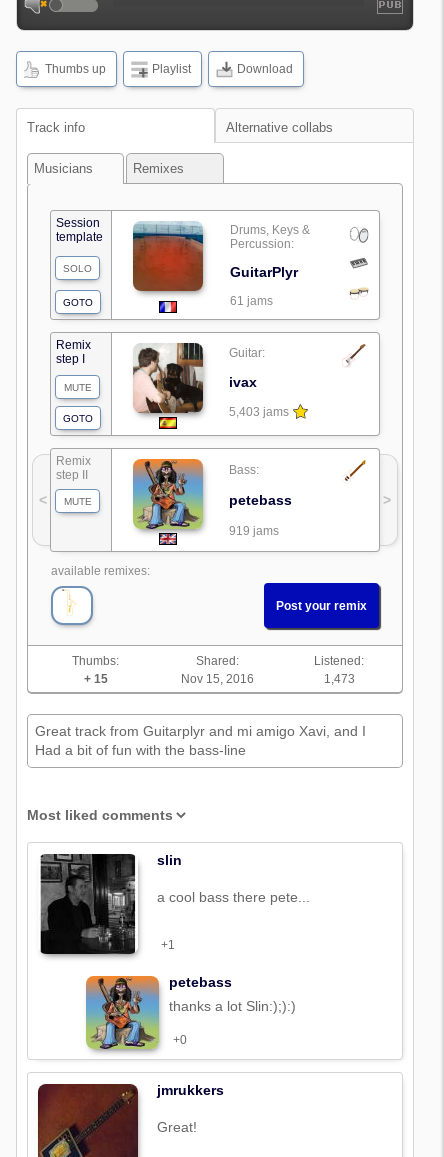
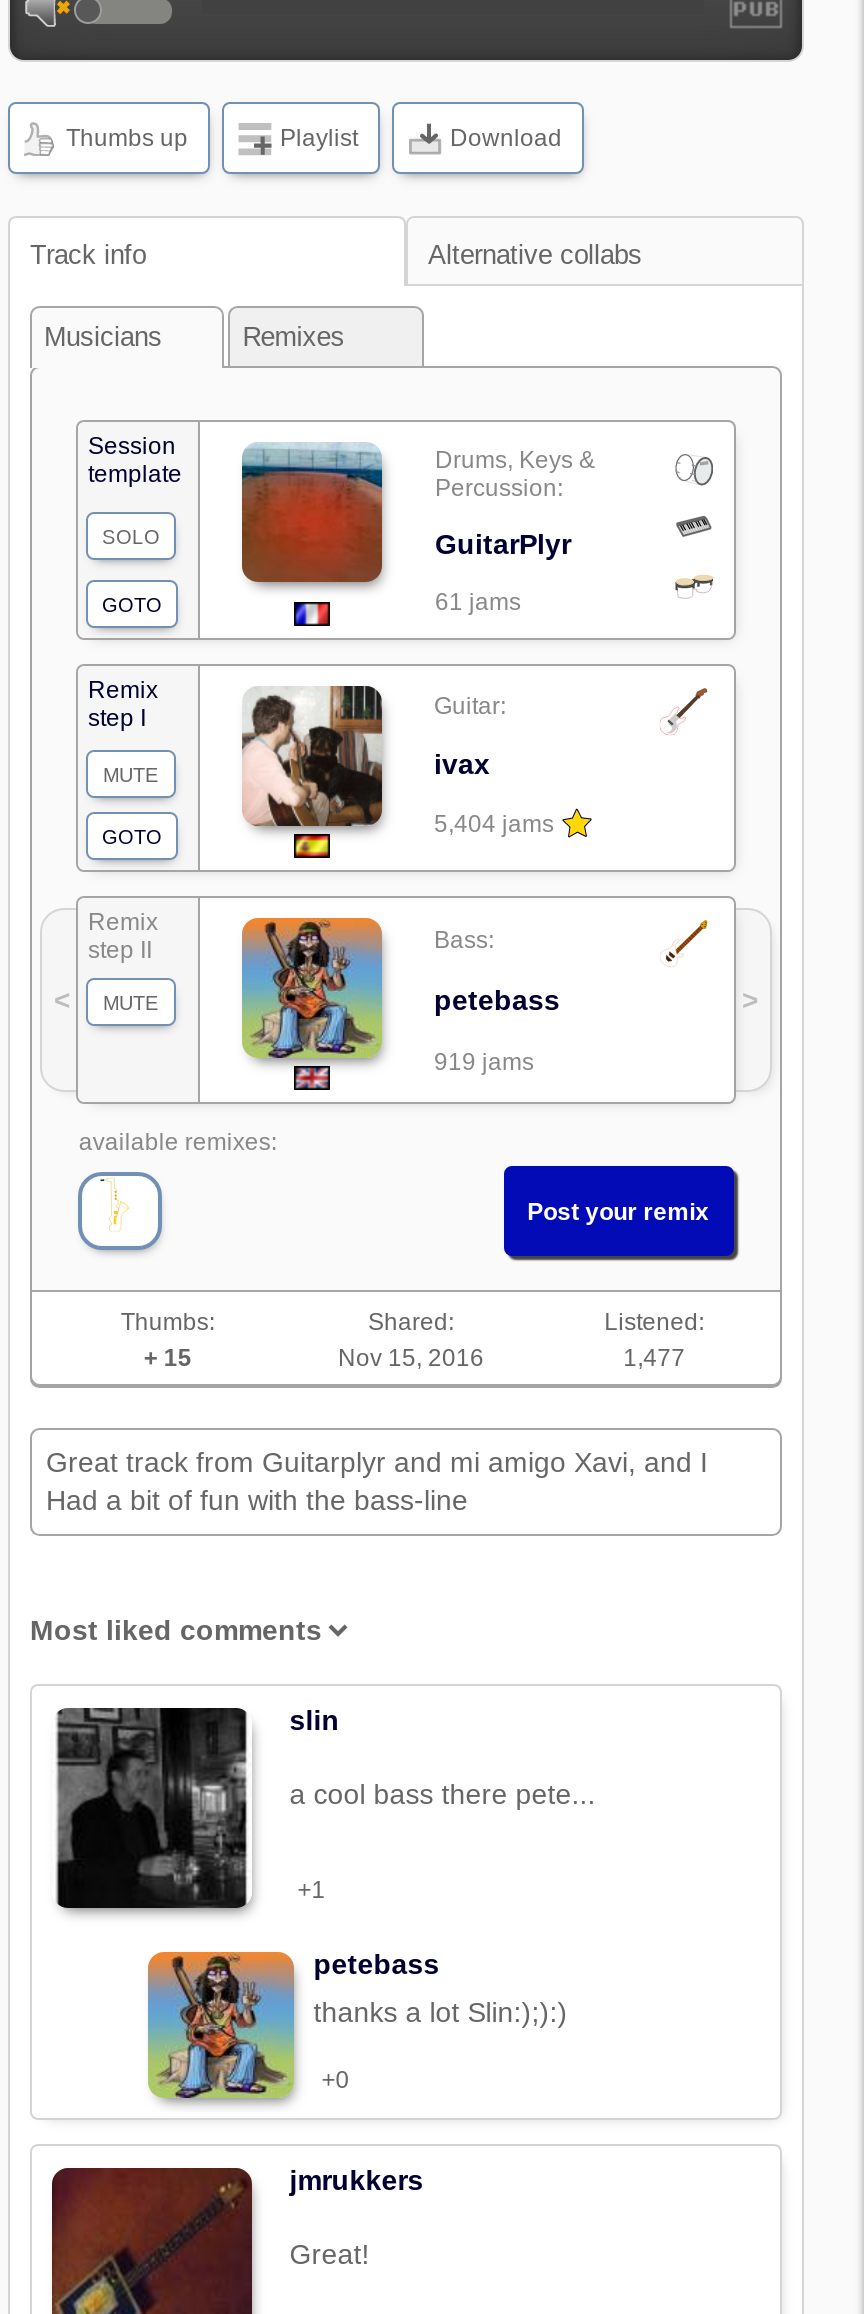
- 5,403 jams
+ 5,404 jams

- 1,473
+ 1,477
